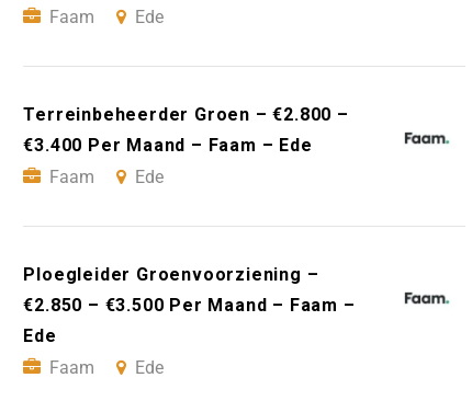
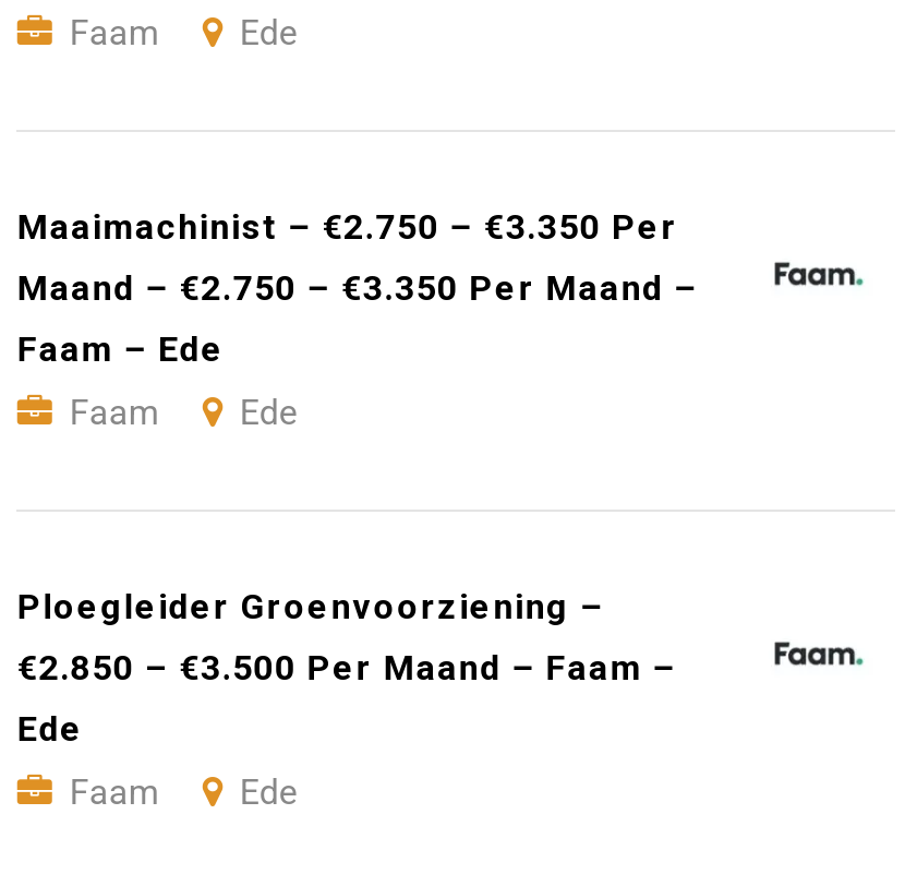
- Terreinbeheerder Groen – €2.800 –
- €3.400 Per Maand – Faam – Ede
+ Maaimachinist – €2.750 – €3.350 Per
+ Maand – €2.750 – €3.350 Per Maand –
+ Faam – Ede
